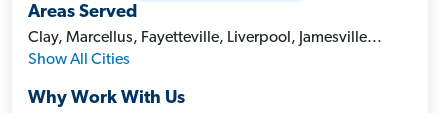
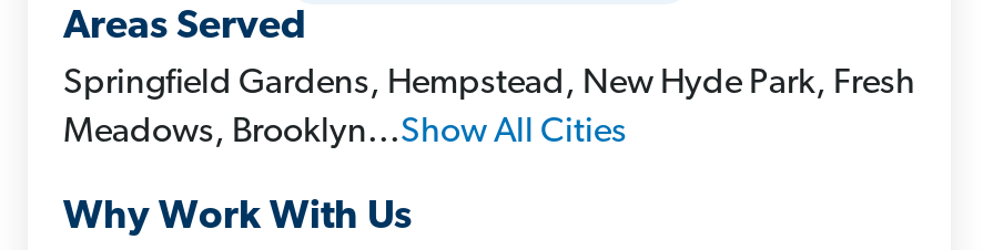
- Clay, Marcellus, Fayetteville, Liverpool, Jamesville...
- Show All Cities
+ Springfield Gardens, Hempstead, New Hyde Park, Fresh
+ Meadows, Brooklyn... Show All Cities
